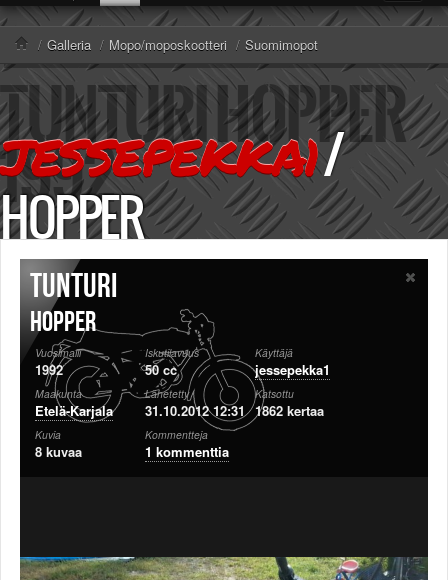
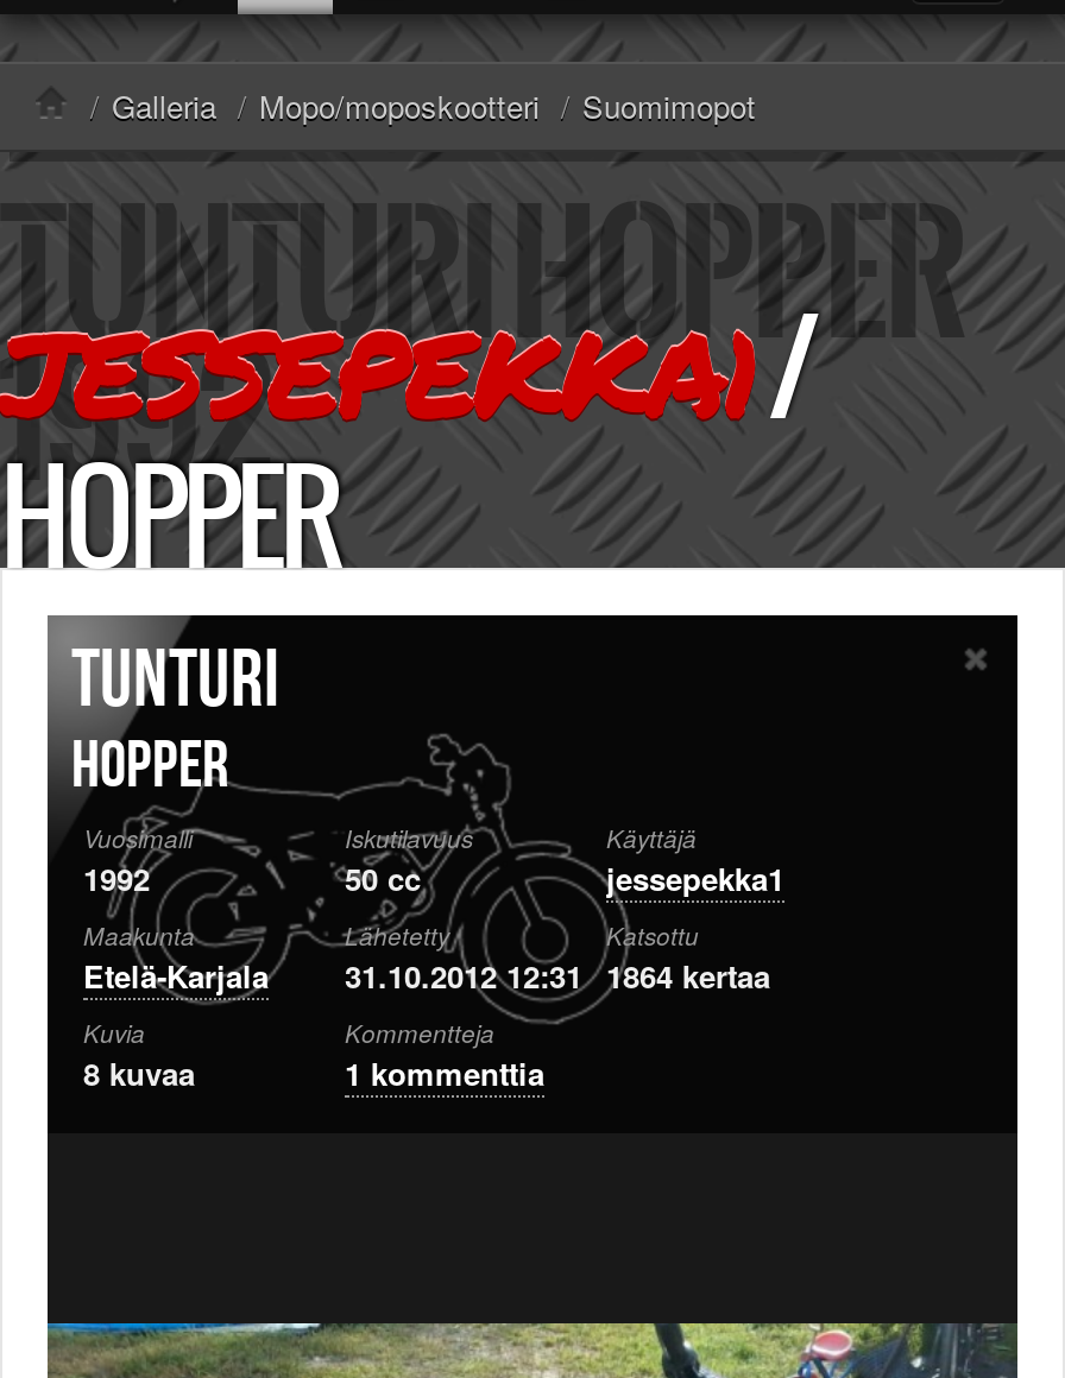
- 1862 kertaa
+ 1864 kertaa
